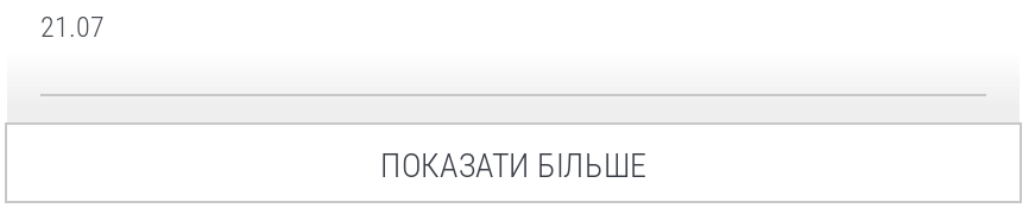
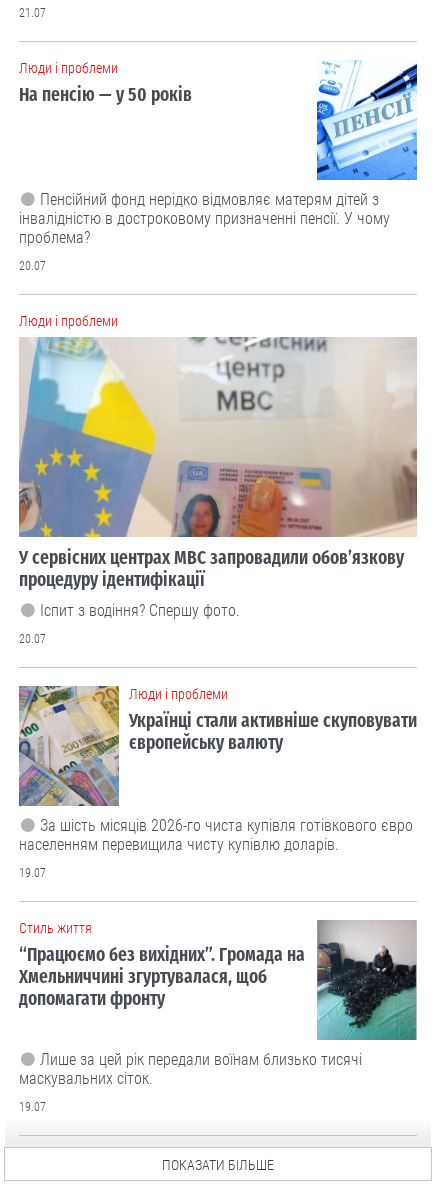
+ [image]
+ У сервісних центрах МВС запровадили обов’язкову
+ процедуру ідентифікації
+ Іспит з водіння? Спершу фото.
+ 20.07
+ Люди і проблеми
+ Українці стали активніше скуповувати
+ європейську валюту

+ [image]
+ За шість місяців 2026-го чиста купівля готівкового євро
+ населенням перевищила чисту купівлю доларів.
+ 19.07
+ Cтиль життя
+ “Працюємо без вихідних”. Громада на
+ Хмельниччині згуртувалася, щоб
+ допомагати фронту
+ Лише за цей рік передали воїнам близько тисячі
+ маскувальних сіток.
+ 19.07

+ Люди і проблеми
+ На пенсію — у 50 років

+ [image]
+ Пенсійний фонд нерідко відмовляє матерям дітей з
+ інвалідністю в достроковому призначенні пенсії. У чому
+ проблема?
+ 20.07
+ Люди і проблеми

+ [image]
